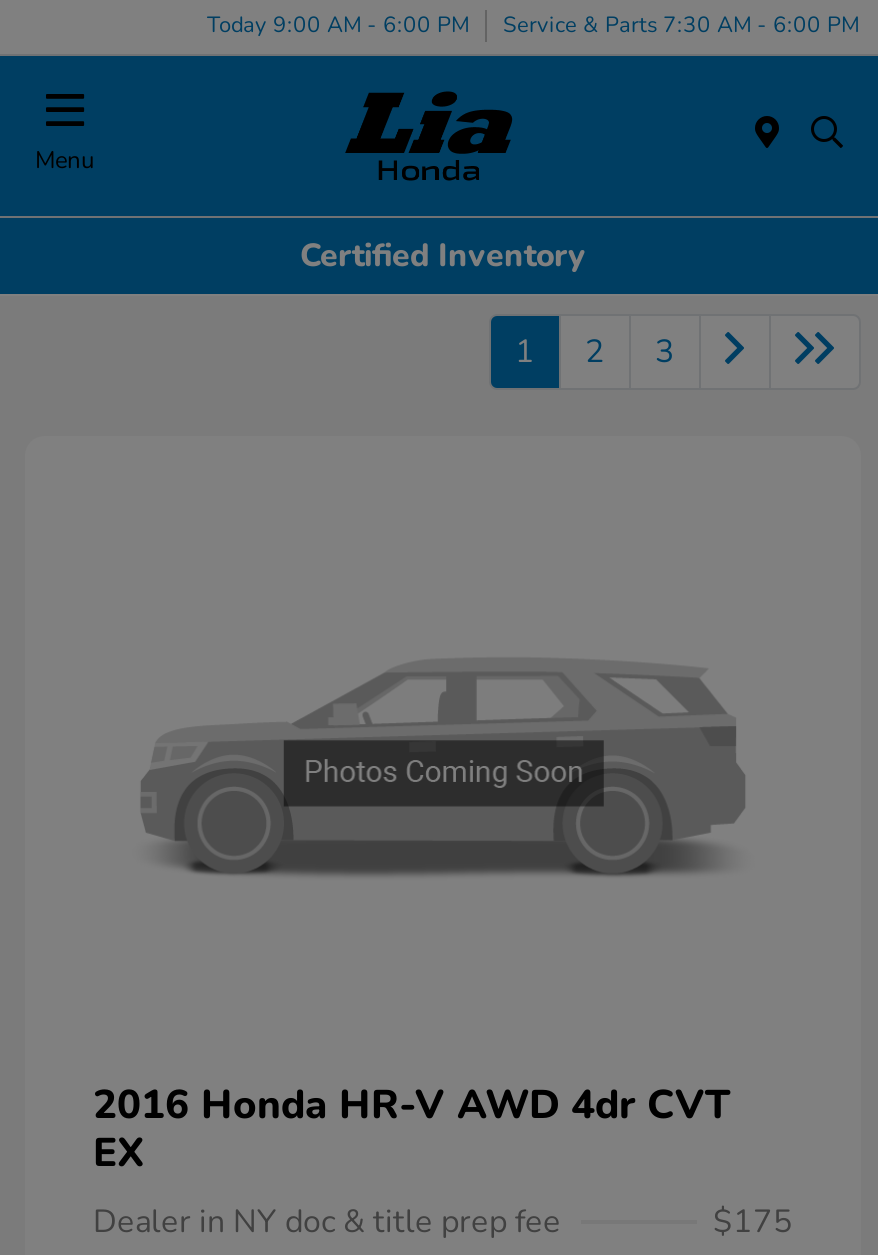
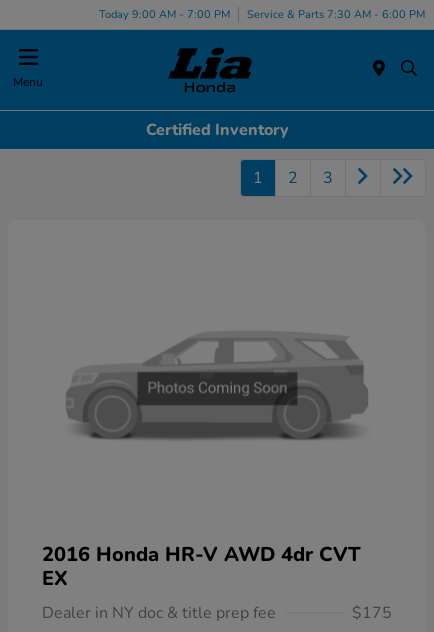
- Today 9:00 AM - 6:00 PM Service & Parts 7:30 AM - 6:00 PM
+ Today 9:00 AM - 7:00 PM Service & Parts 7:30 AM - 6:00 PM
